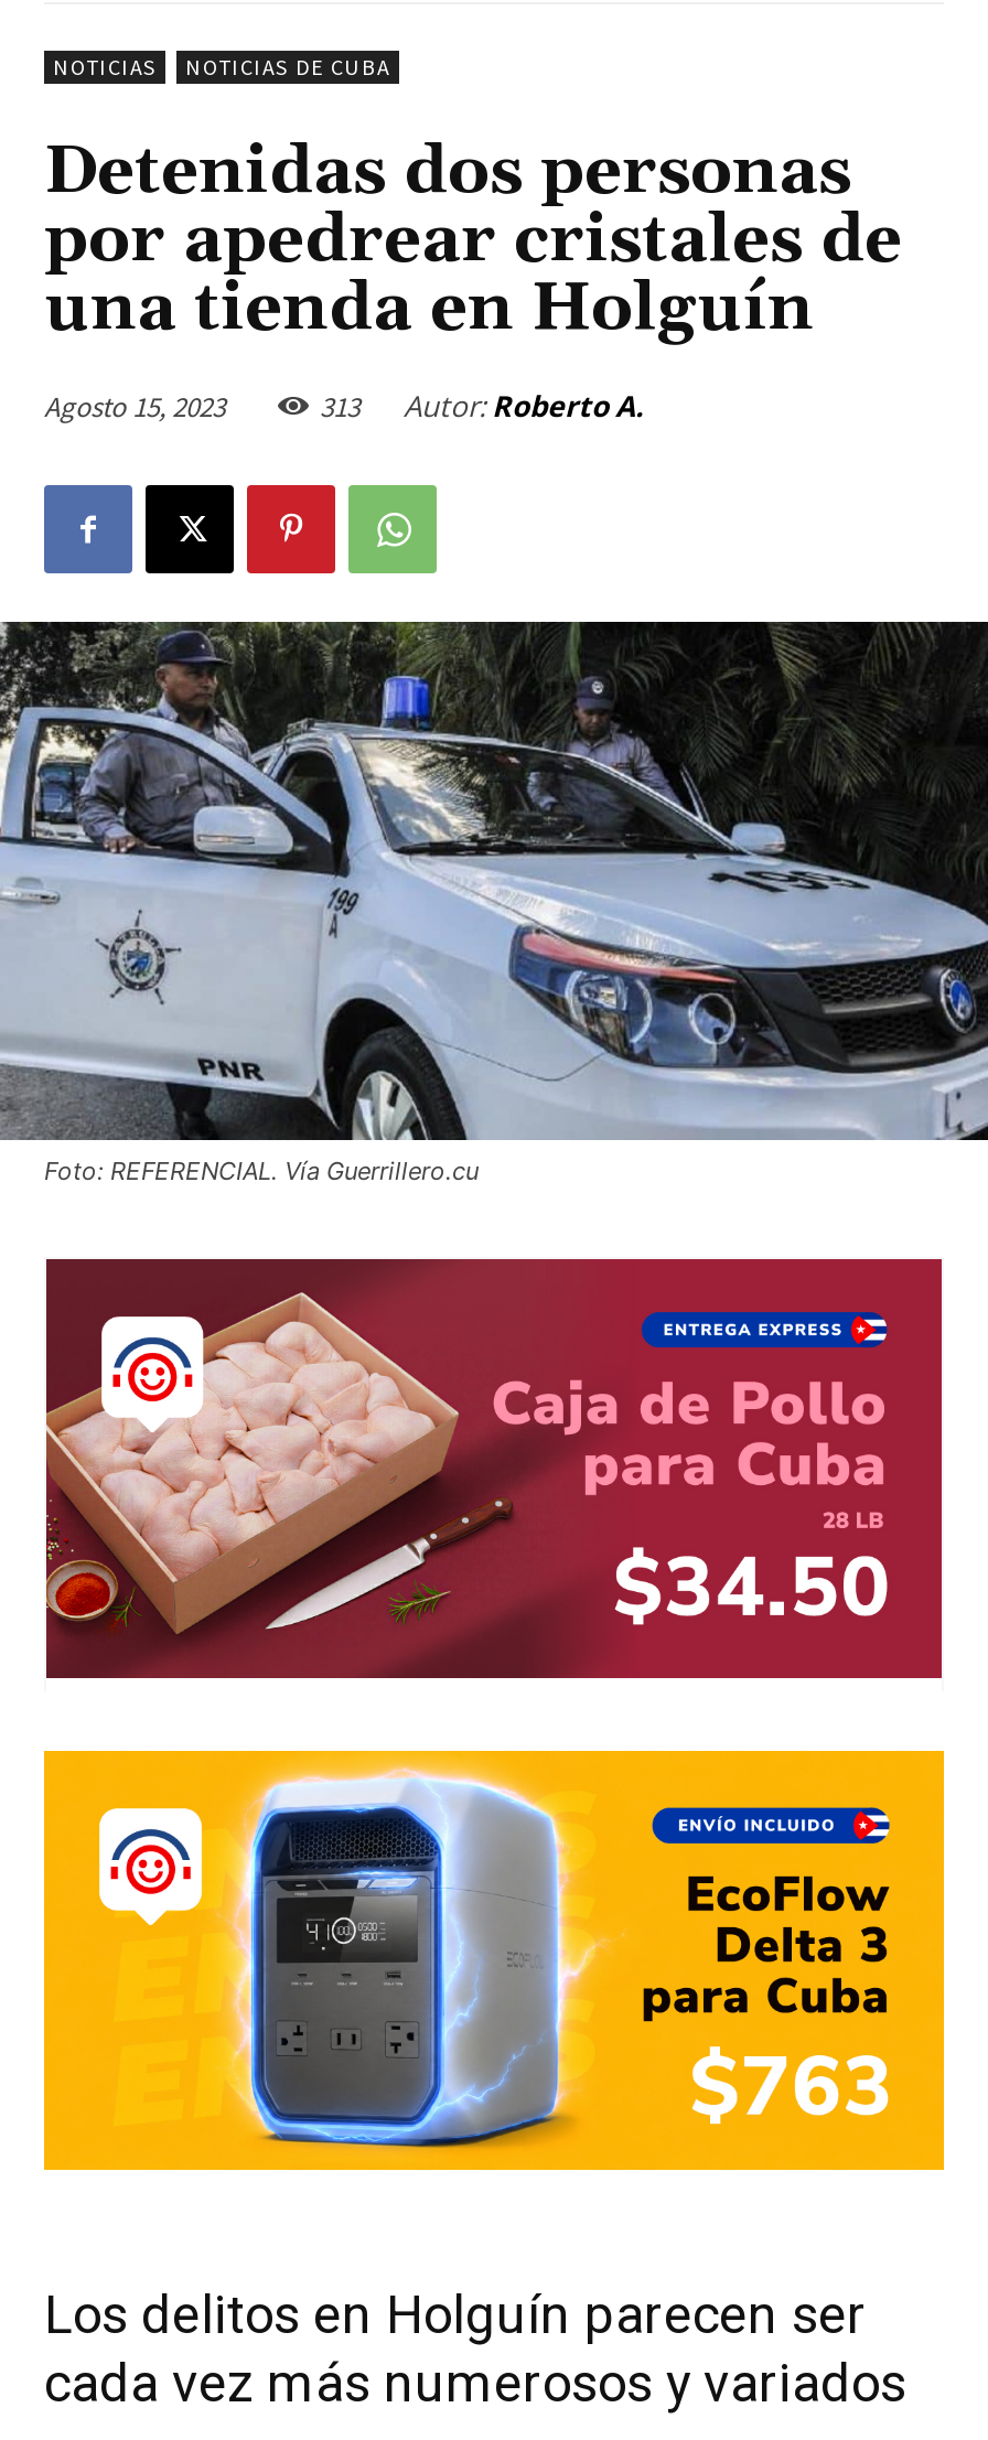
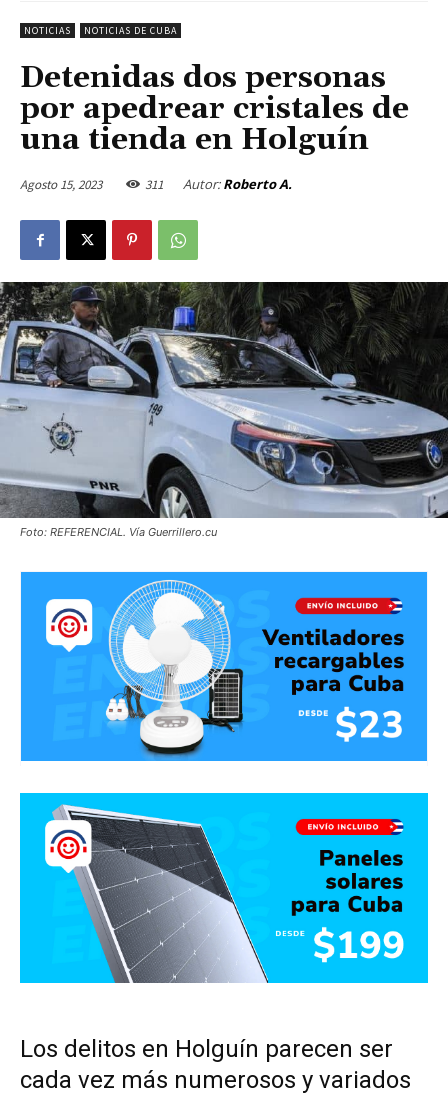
- 313 Autor: Roberto A.
+ 311 Autor: Roberto A.

- [image]
+ [image]

- [image]
+ [image]
